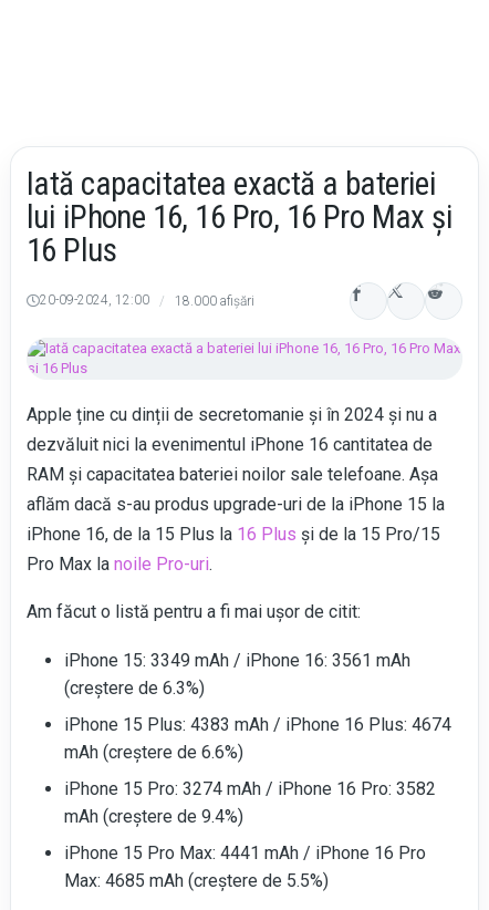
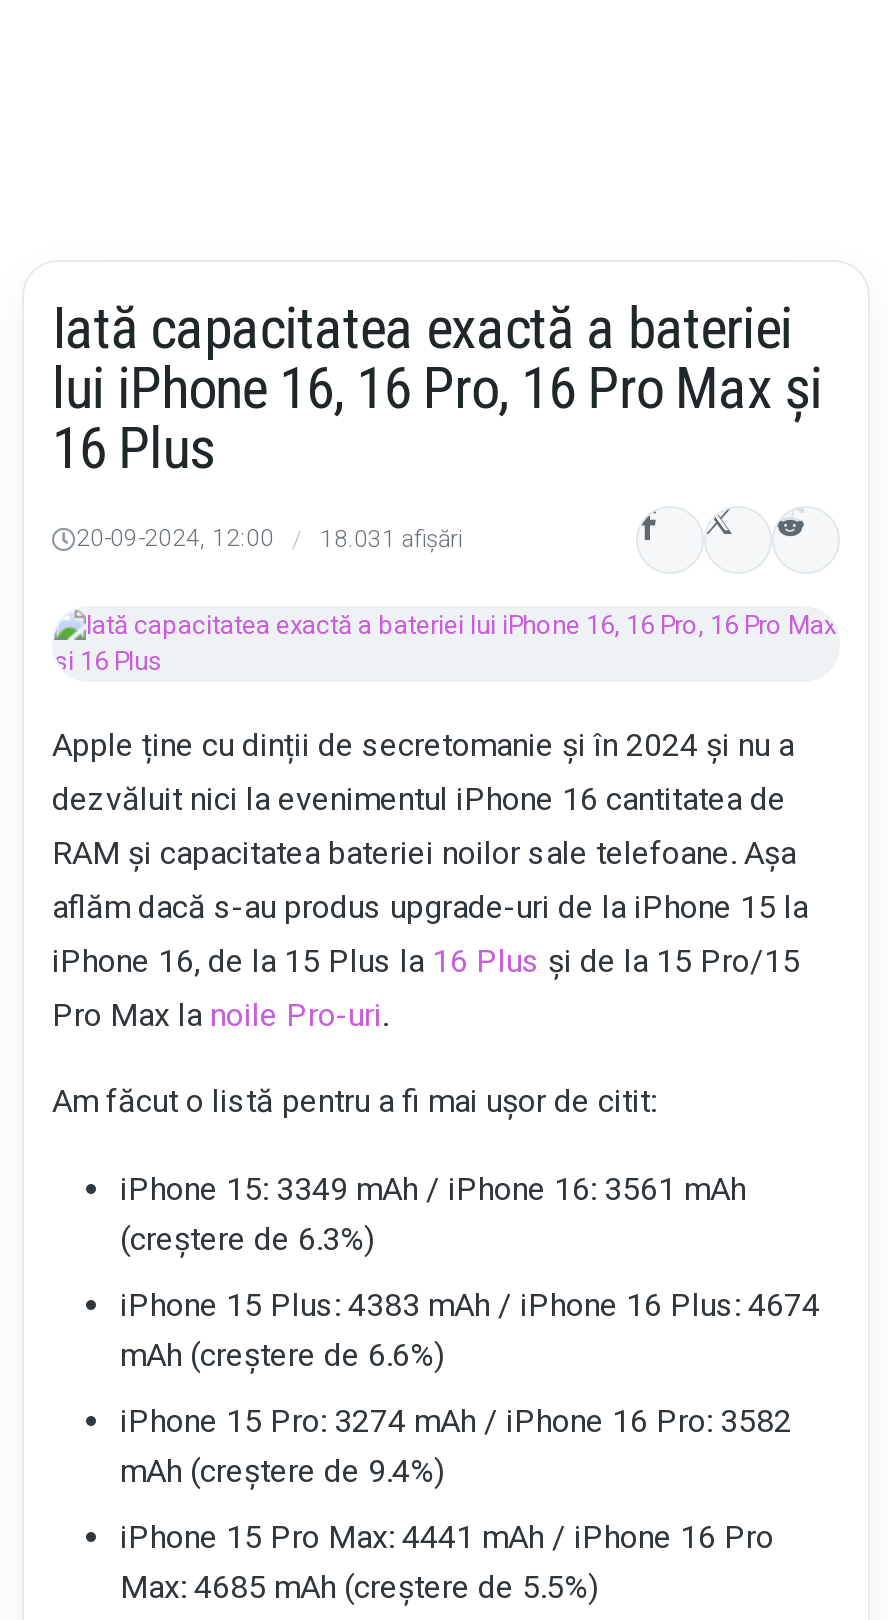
- 18.000 afișări
+ 18.031 afișări
